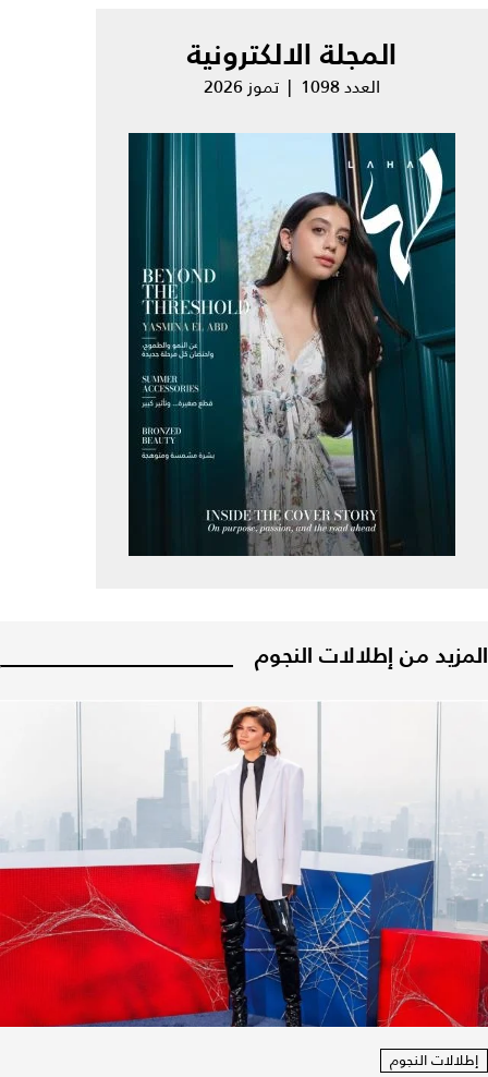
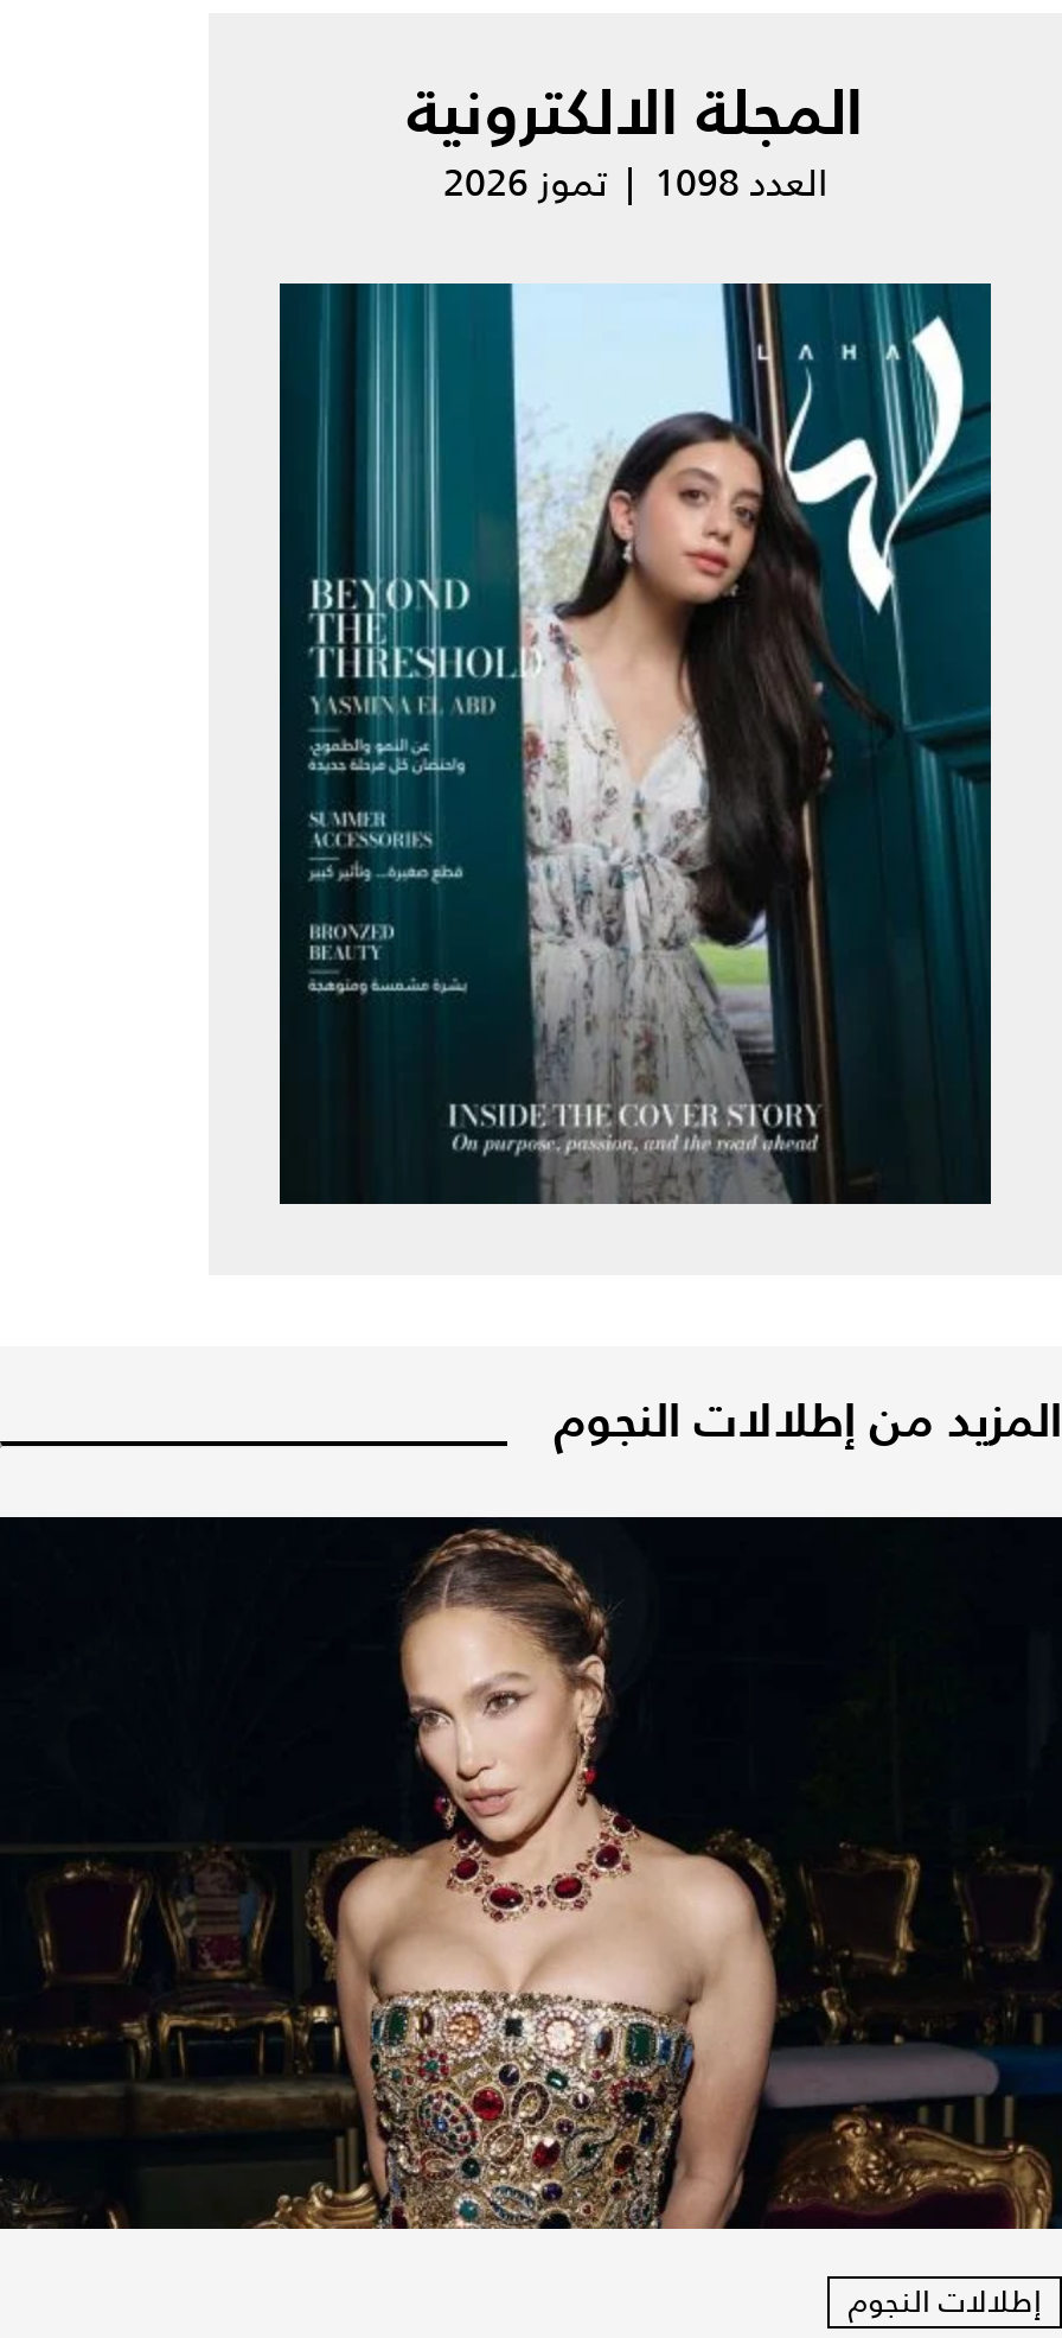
- [image]
+ [image]
